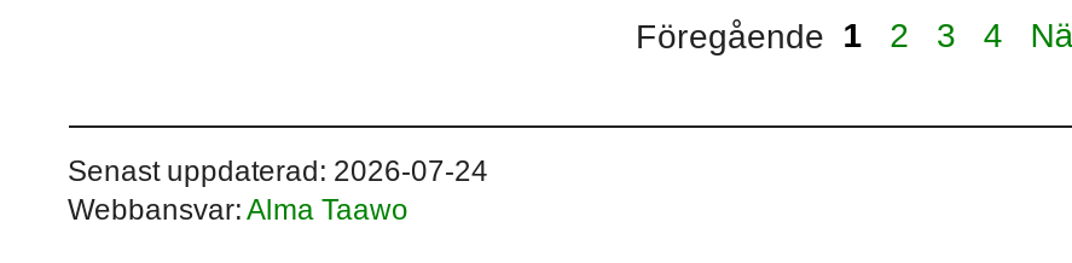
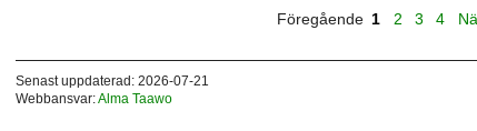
- Senast uppdaterad: 2026-07-24
+ Senast uppdaterad: 2026-07-21
